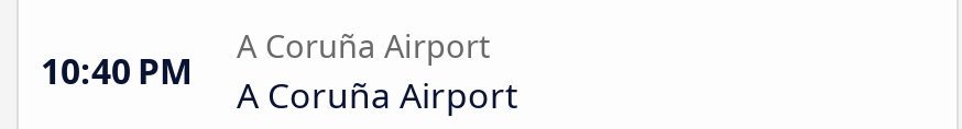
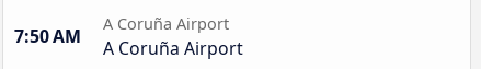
- 10:40 PM A Coruña Airport
+ 7:50 AM A Coruña Airport
